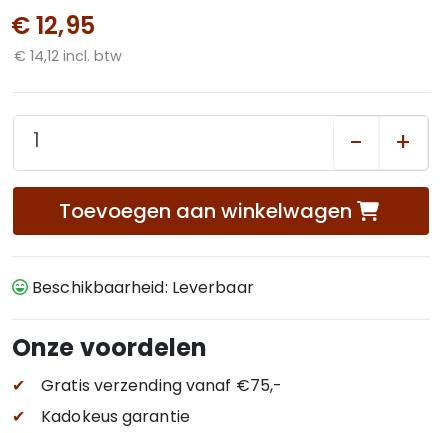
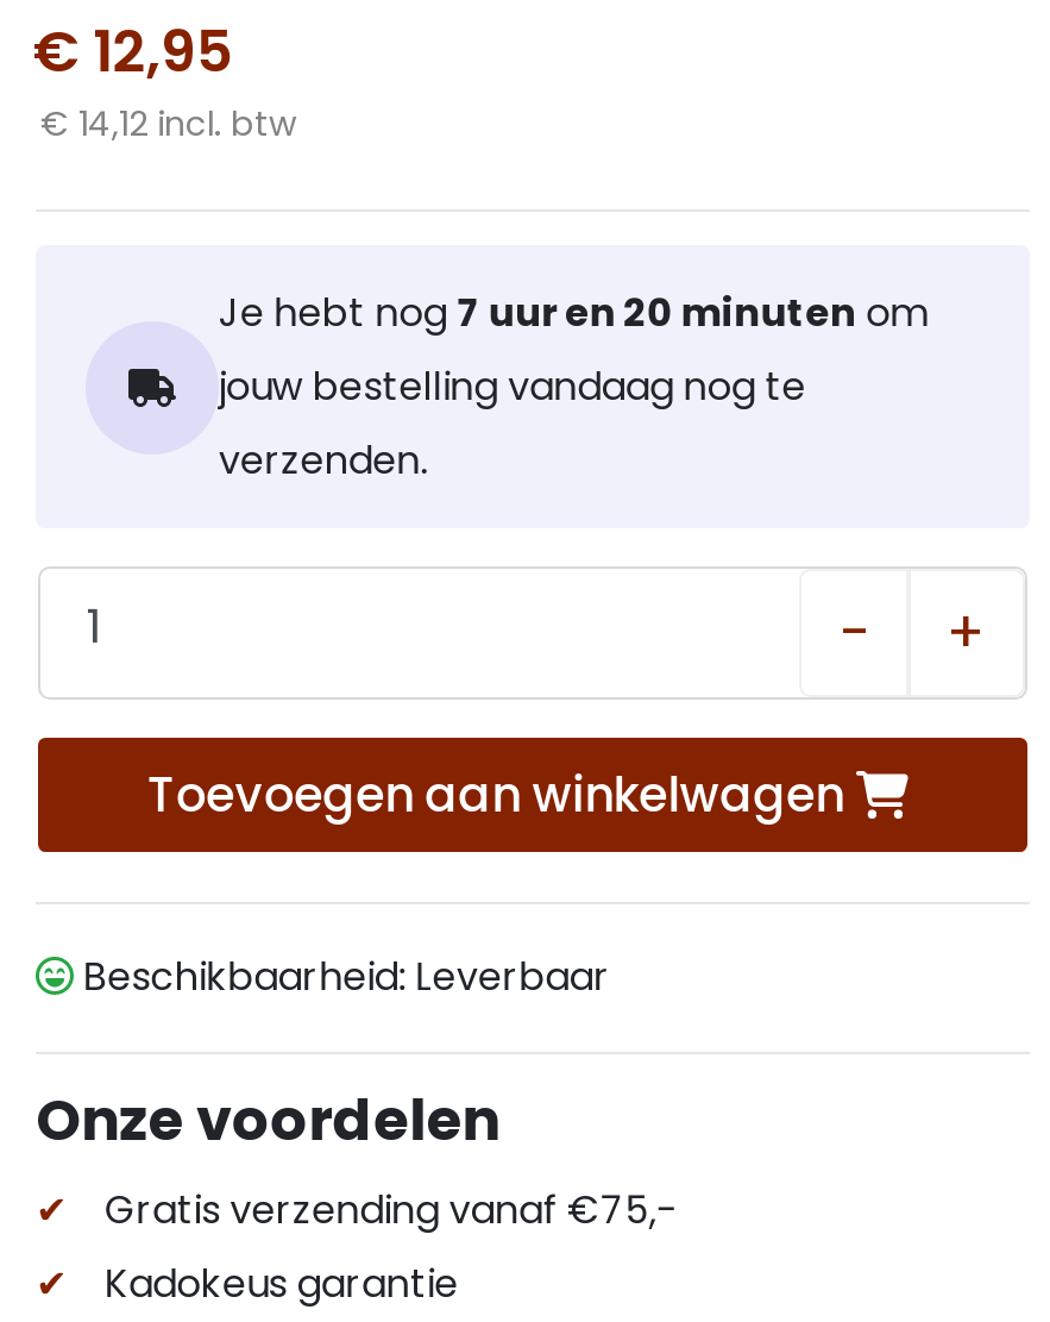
+ [image]
+ Je hebt nog 7 uur en 20 minuten om
+ jouw bestelling vandaag nog te
+ verzenden.
